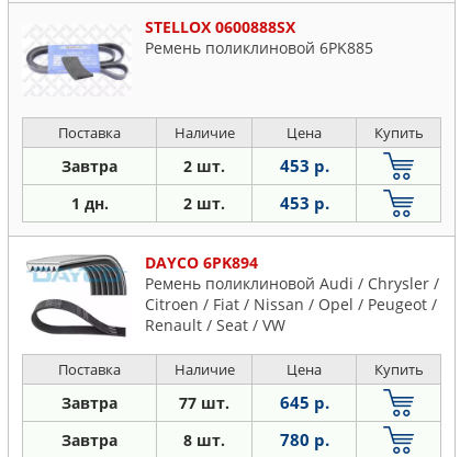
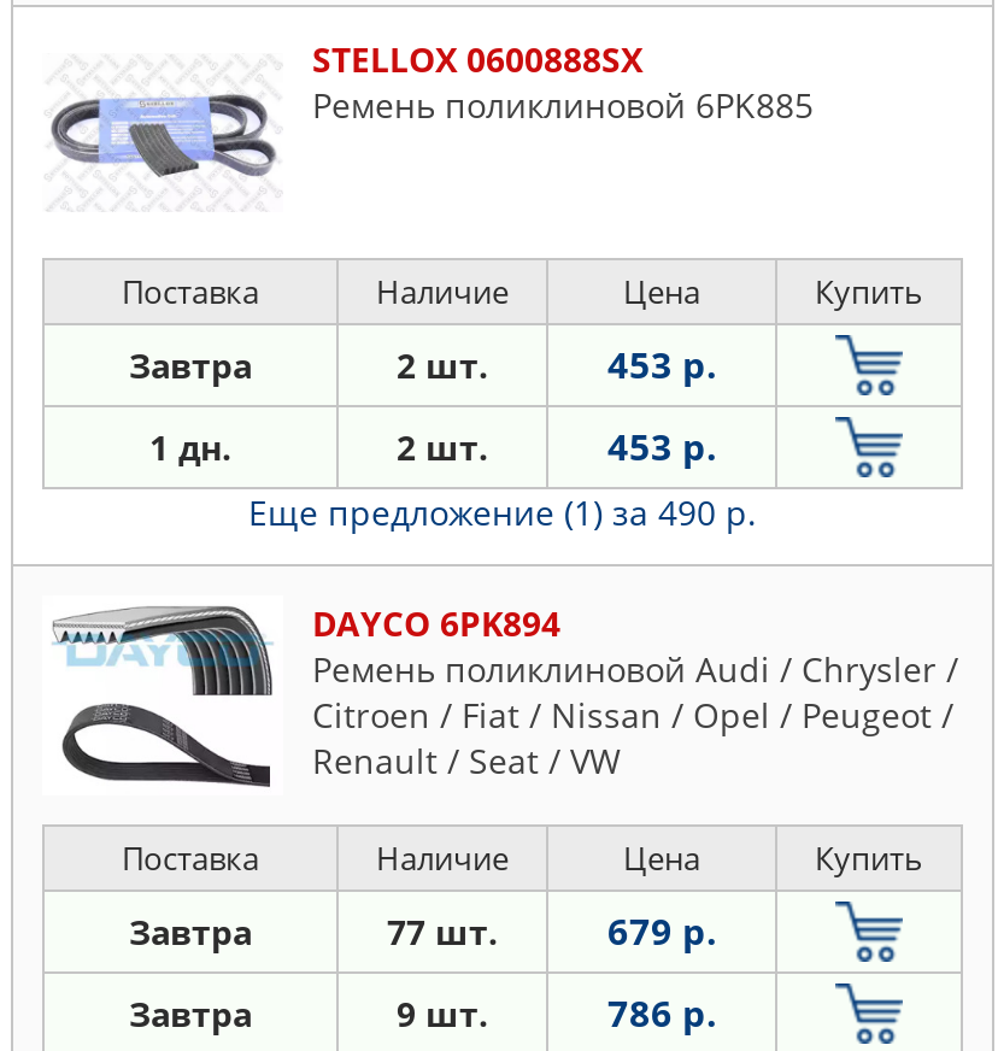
+ Еще предложение (1) за 490 р.

- 645 р.
+ 679 р.

- 8 шт.
+ 9 шт.

- 780 р.
+ 786 р.
